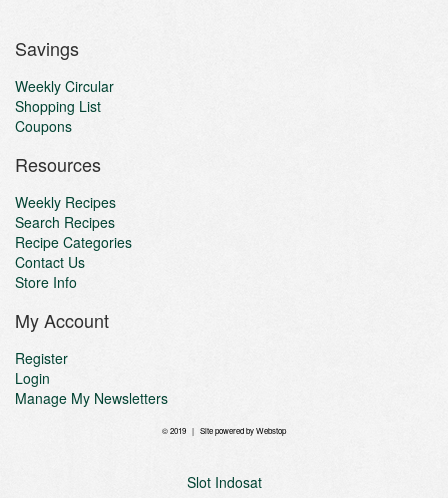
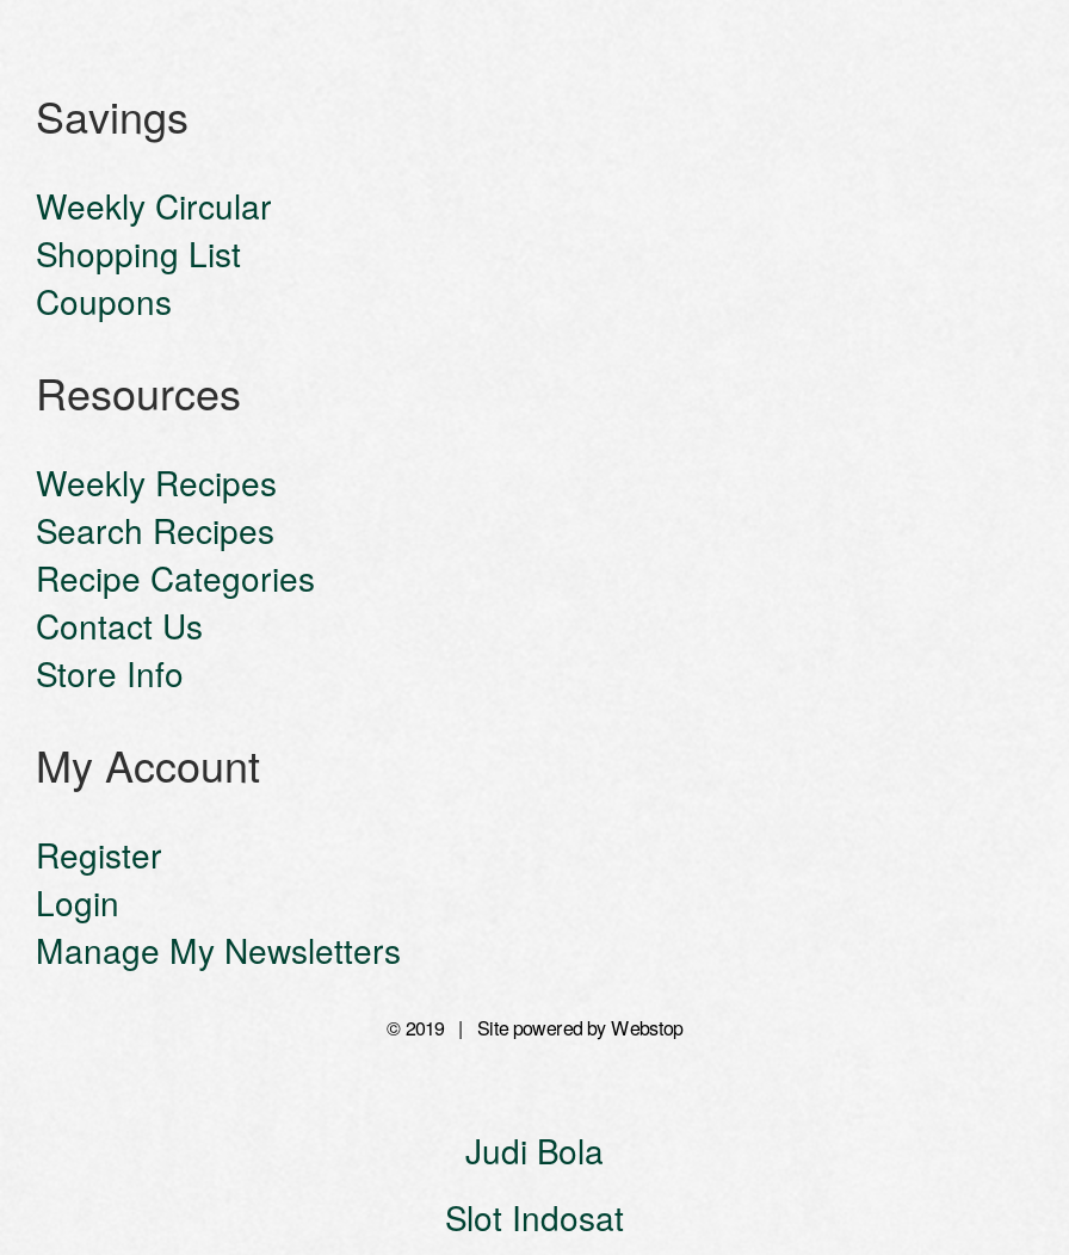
+ Judi Bola
